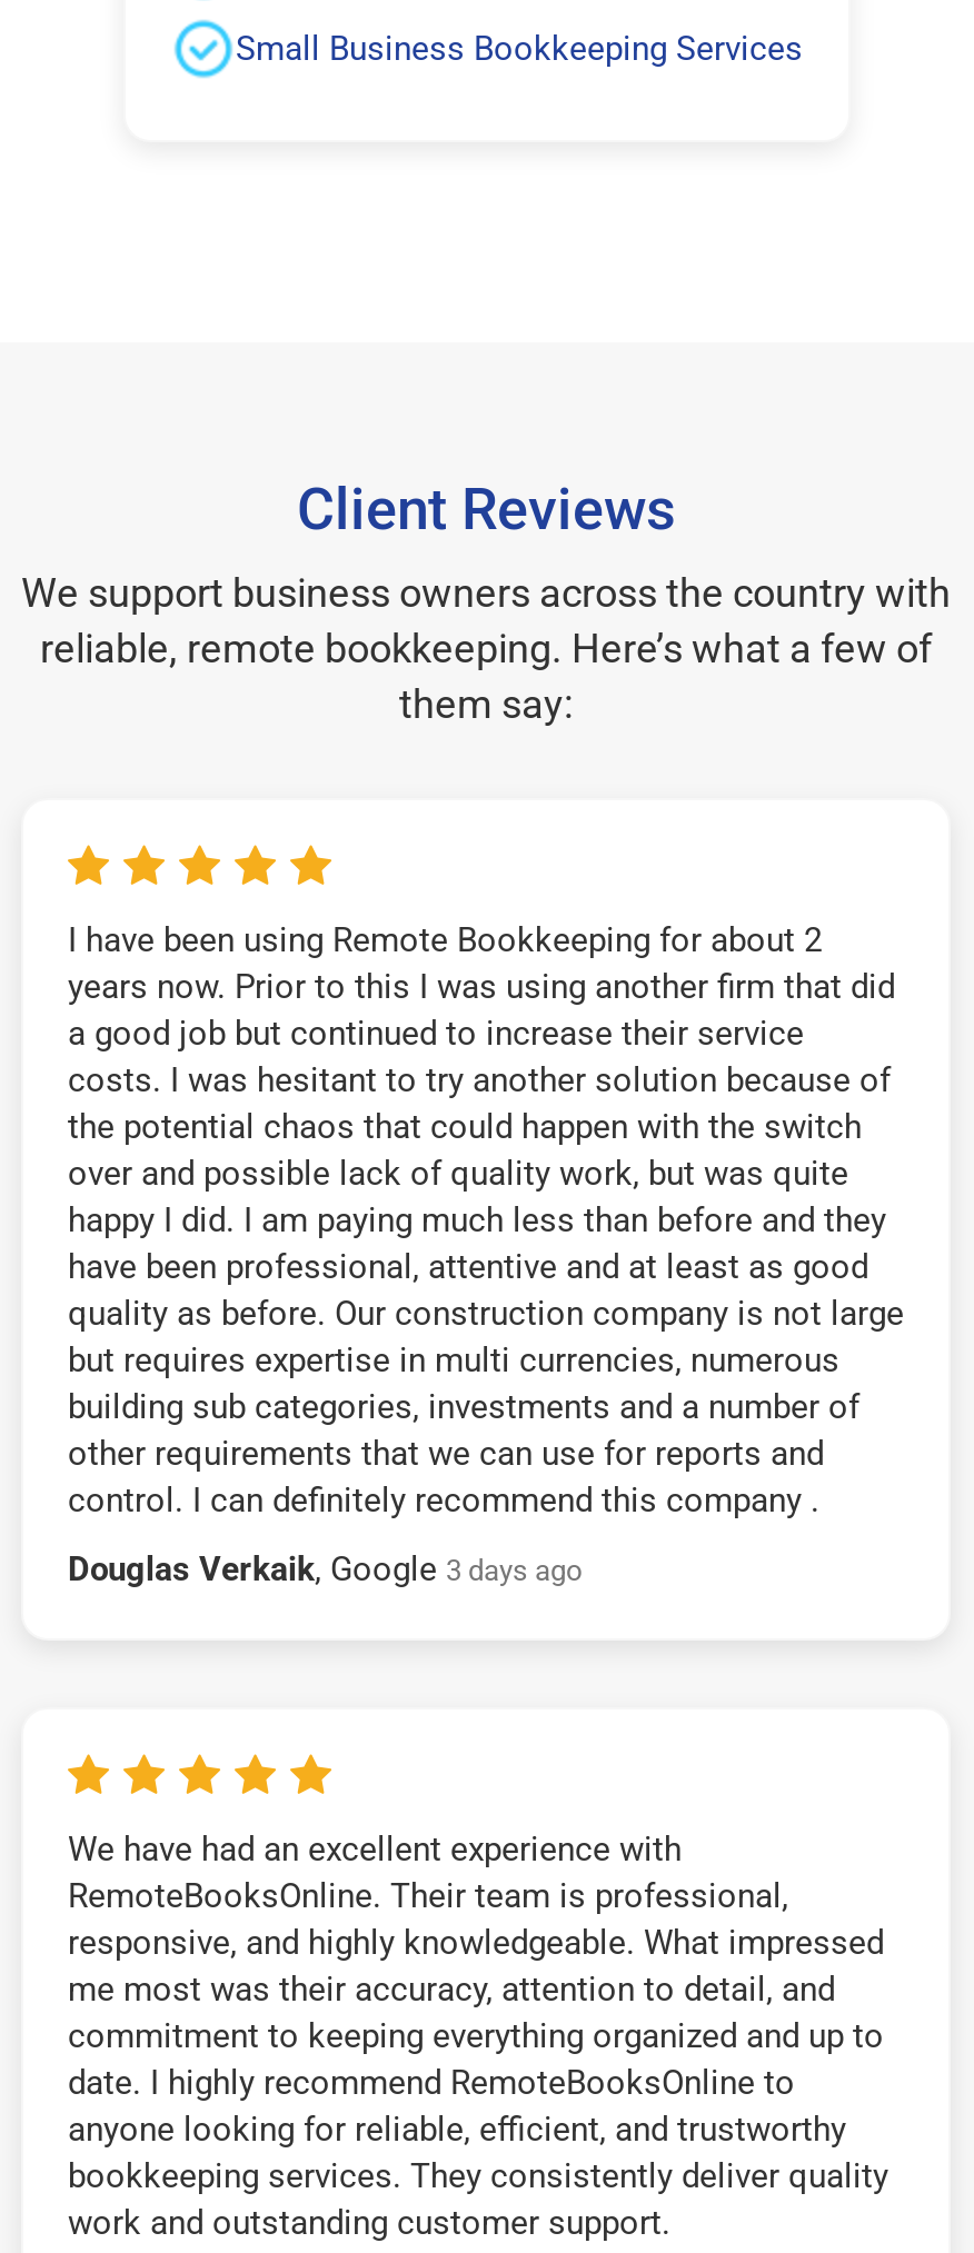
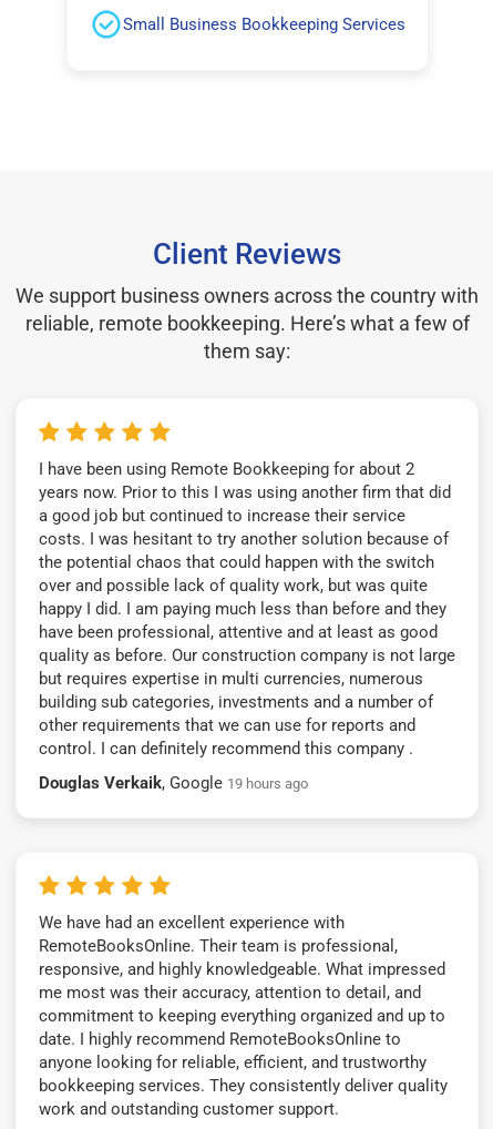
- Douglas Verkaik, Google 3 days ago
+ Douglas Verkaik, Google 19 hours ago
